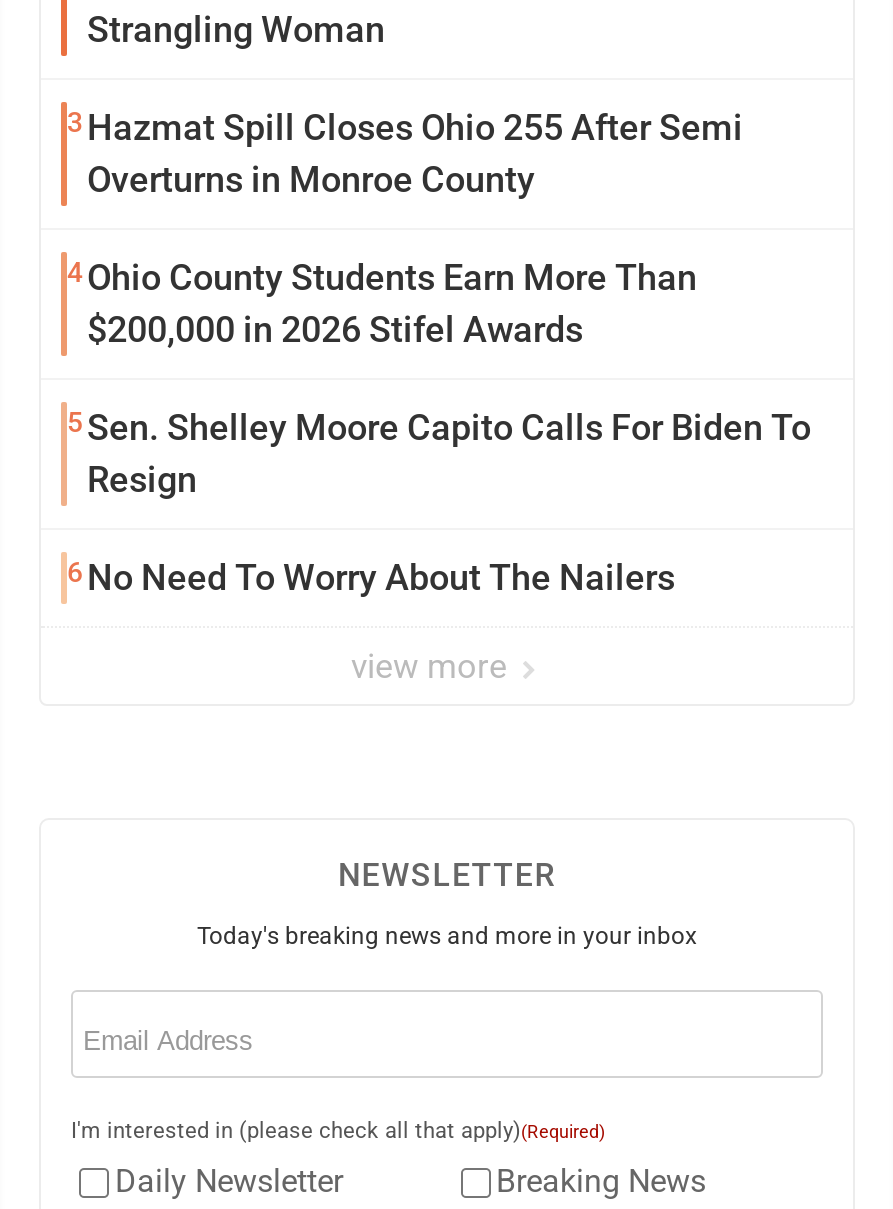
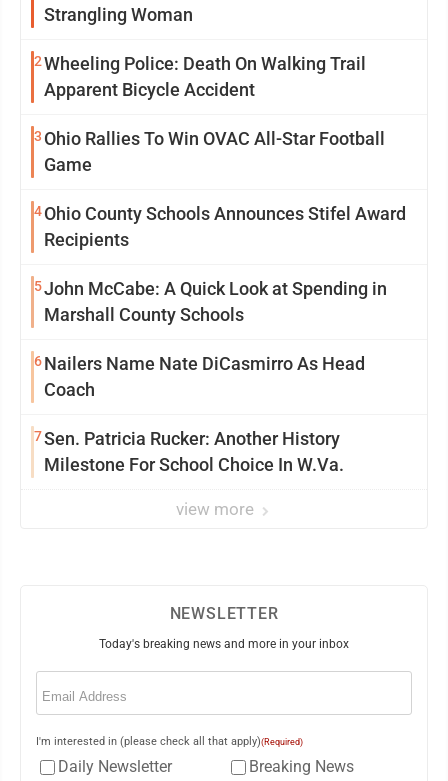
- 3 Hazmat Spill Closes Ohio 255 After Semi
- Overturns in Monroe County
- 4 Ohio County Students Earn More Than
- $200,000 in 2026 Stifel Awards
- 5 Sen. Shelley Moore Capito Calls For Biden To
- Resign
- 6 No Need To Worry About The Nailers
+ 2 Wheeling Police: Death On Walking Trail
+ Apparent Bicycle Accident
+ 3 Ohio Rallies To Win OVAC All-Star Football
+ Game
+ 4 Ohio County Schools Announces Stifel Award
+ Recipients
+ 5 John McCabe: A Quick Look at Spending in
+ Marshall County Schools
+ 6 Nailers Name Nate DiCasmirro As Head
+ Coach
+ 7 Sen. Patricia Rucker: Another History
+ Milestone For School Choice In W.Va.
